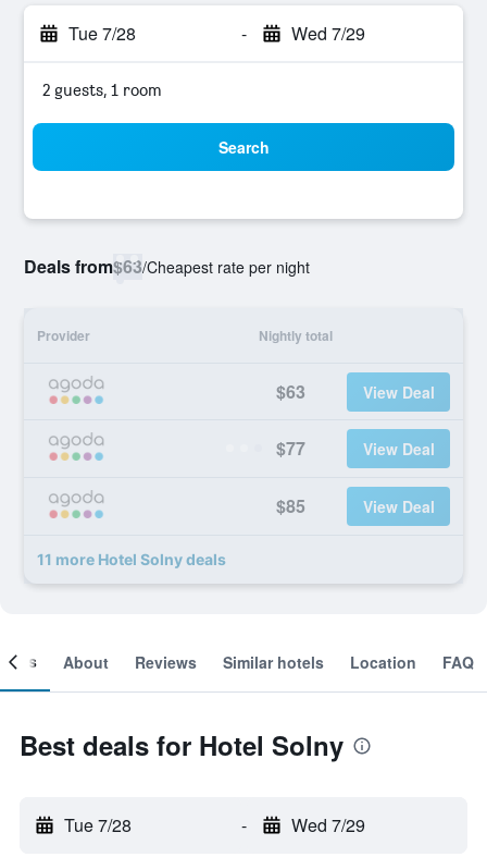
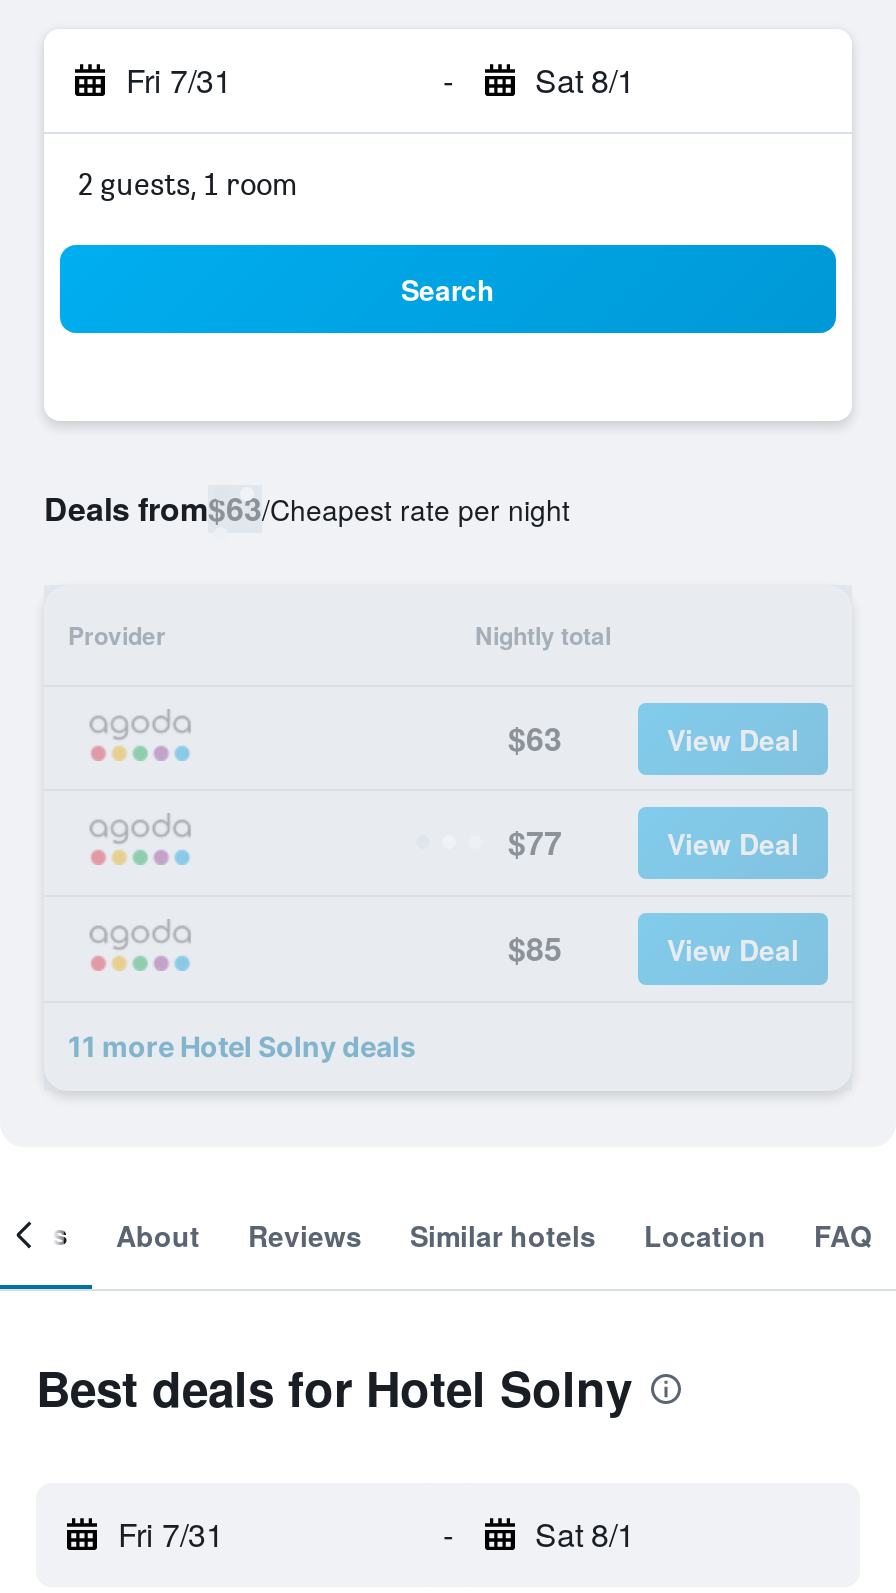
- Tue 7/28
+ Fri 7/31

- Wed 7/29
+ Sat 8/1

- Tue 7/28
+ Fri 7/31

- Wed 7/29
+ Sat 8/1
